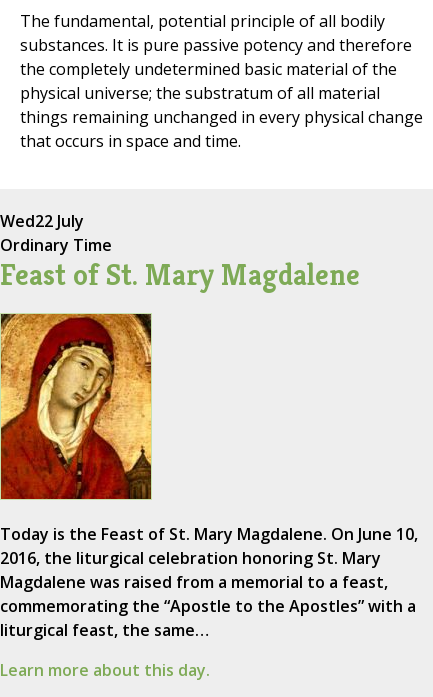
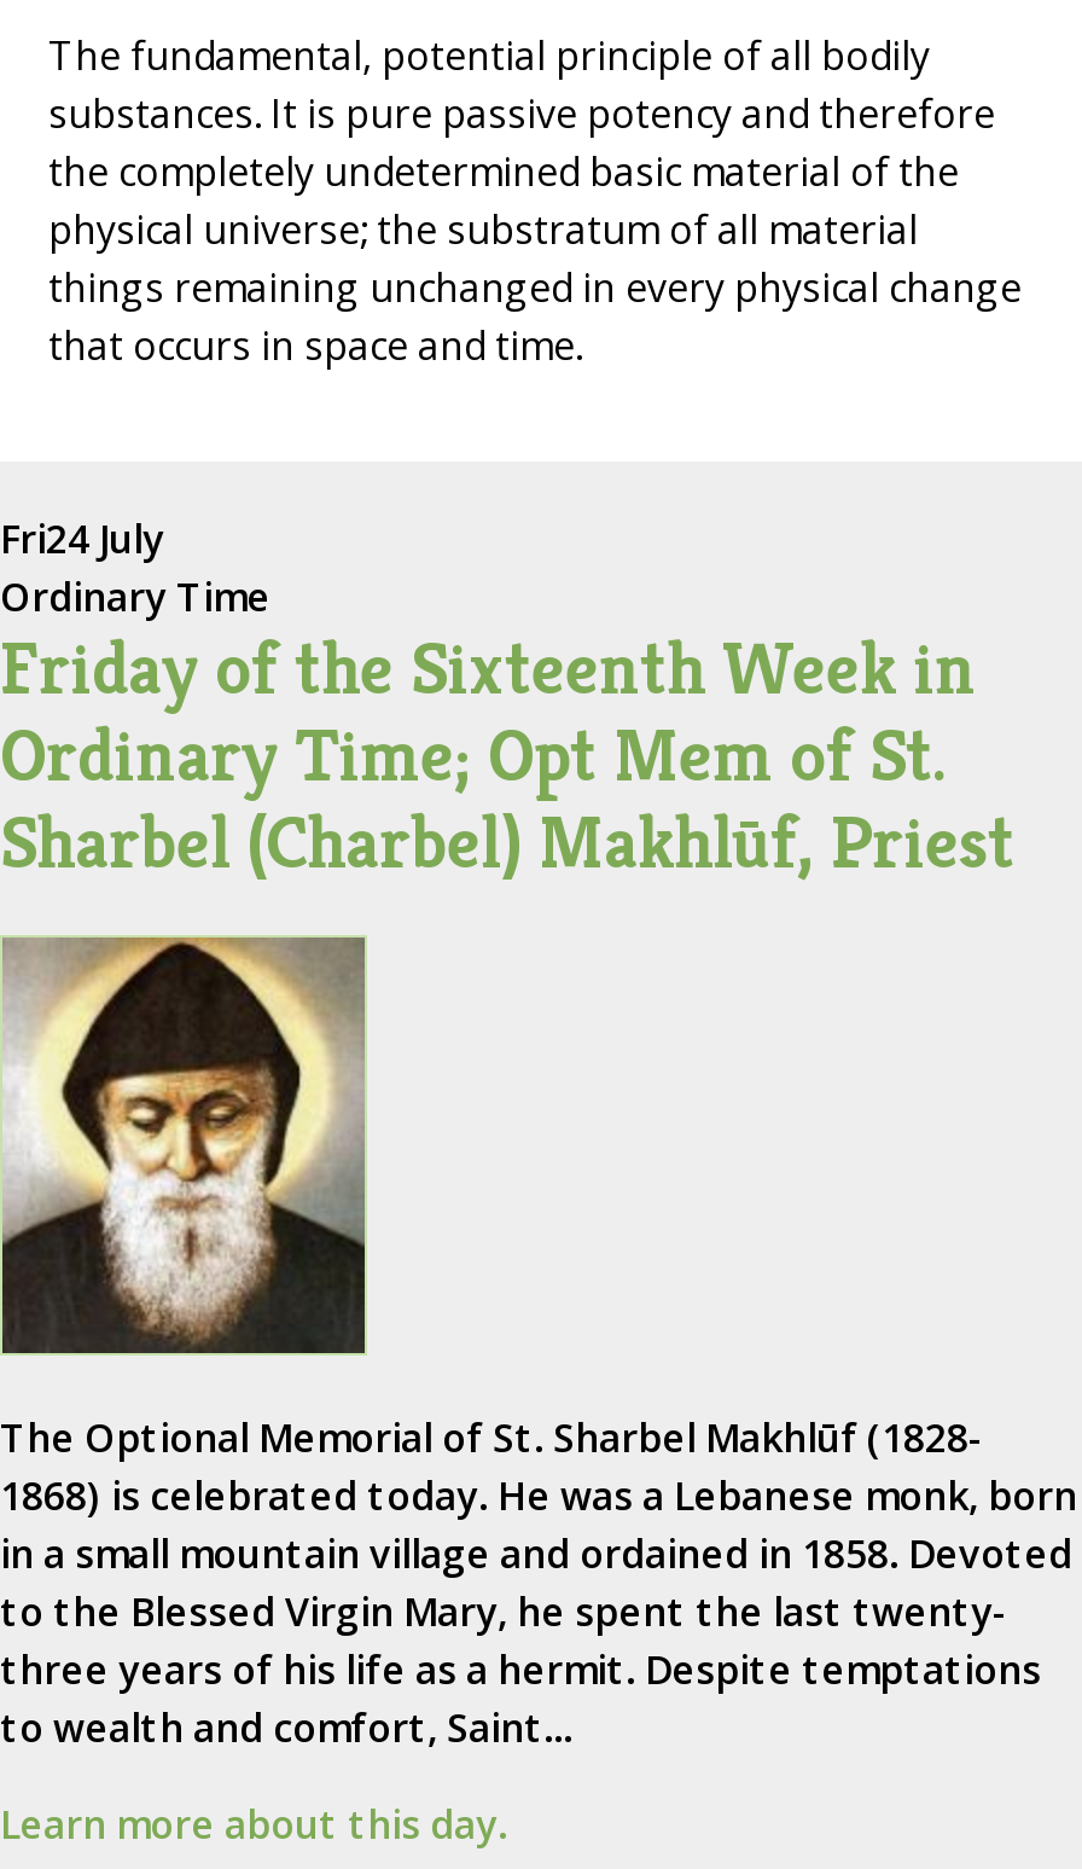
- Wed22 July
+ Fri24 July

- Feast of St. Mary Magdalene
+ Friday of the Sixteenth Week in
+ Ordinary Time; Opt Mem of St.
+ Sharbel (Charbel) Makhlūf, Priest

- [image]
+ [image]

- Today is the Feast of St. Mary Magdalene. On June 10,
- 2016, the liturgical celebration honoring St. Mary
- Magdalene was raised from a memorial to a feast,
- commemorating the “Apostle to the Apostles” with a
- liturgical feast, the same…
+ The Optional Memorial of St. Sharbel Makhlūf (1828-
+ 1868) is celebrated today. He was a Lebanese monk, born
+ in a small mountain village and ordained in 1858. Devoted
+ to the Blessed Virgin Mary, he spent the last twenty-
+ three years of his life as a hermit. Despite temptations
+ to wealth and comfort, Saint…
